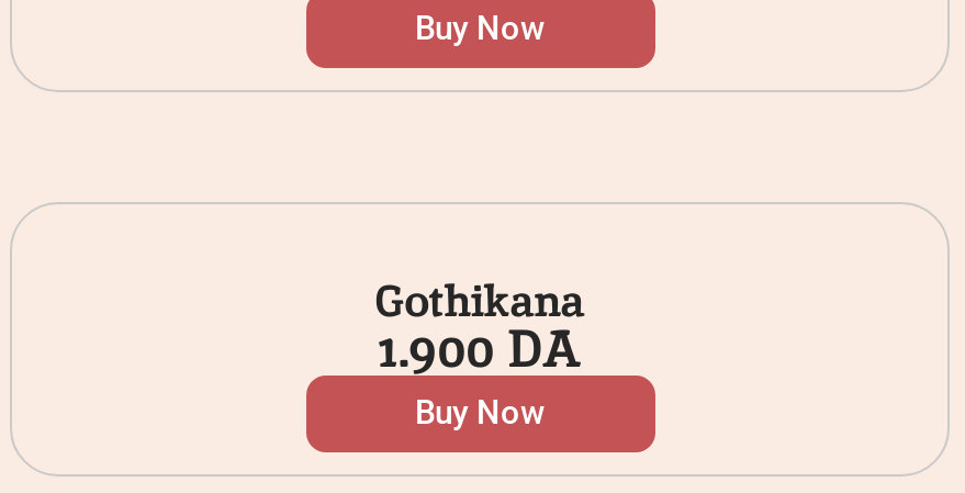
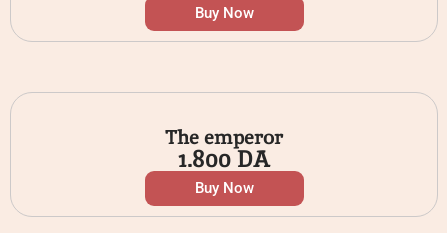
- Gothikana
- 1.900DA
+ The emperor
+ 1.800DA
